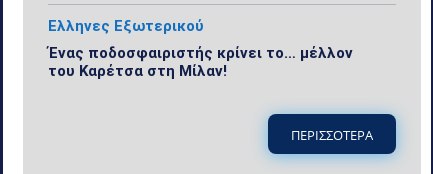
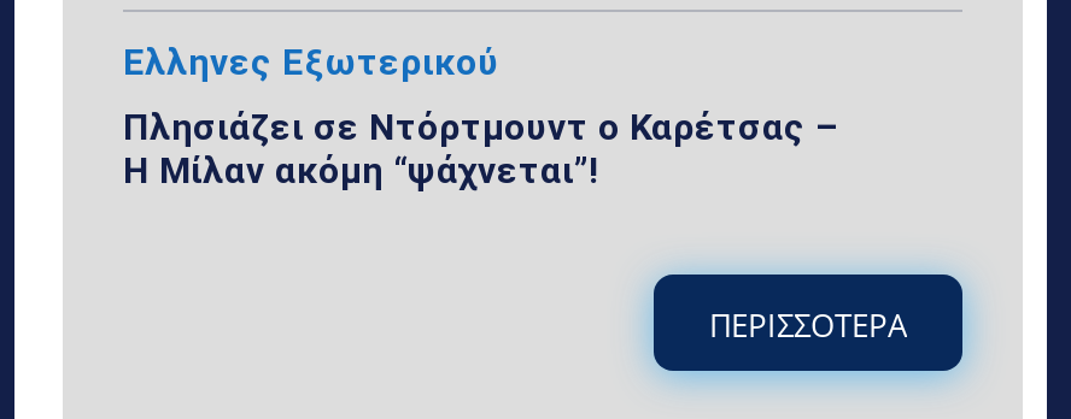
- Ένας ποδοσφαιριστής κρίνει το… μέλλον
- του Καρέτσα στη Μίλαν!
+ Πλησιάζει σε Ντόρτμουντ ο Καρέτσας –
+ Η Μίλαν ακόμη “ψάχνεται”!
